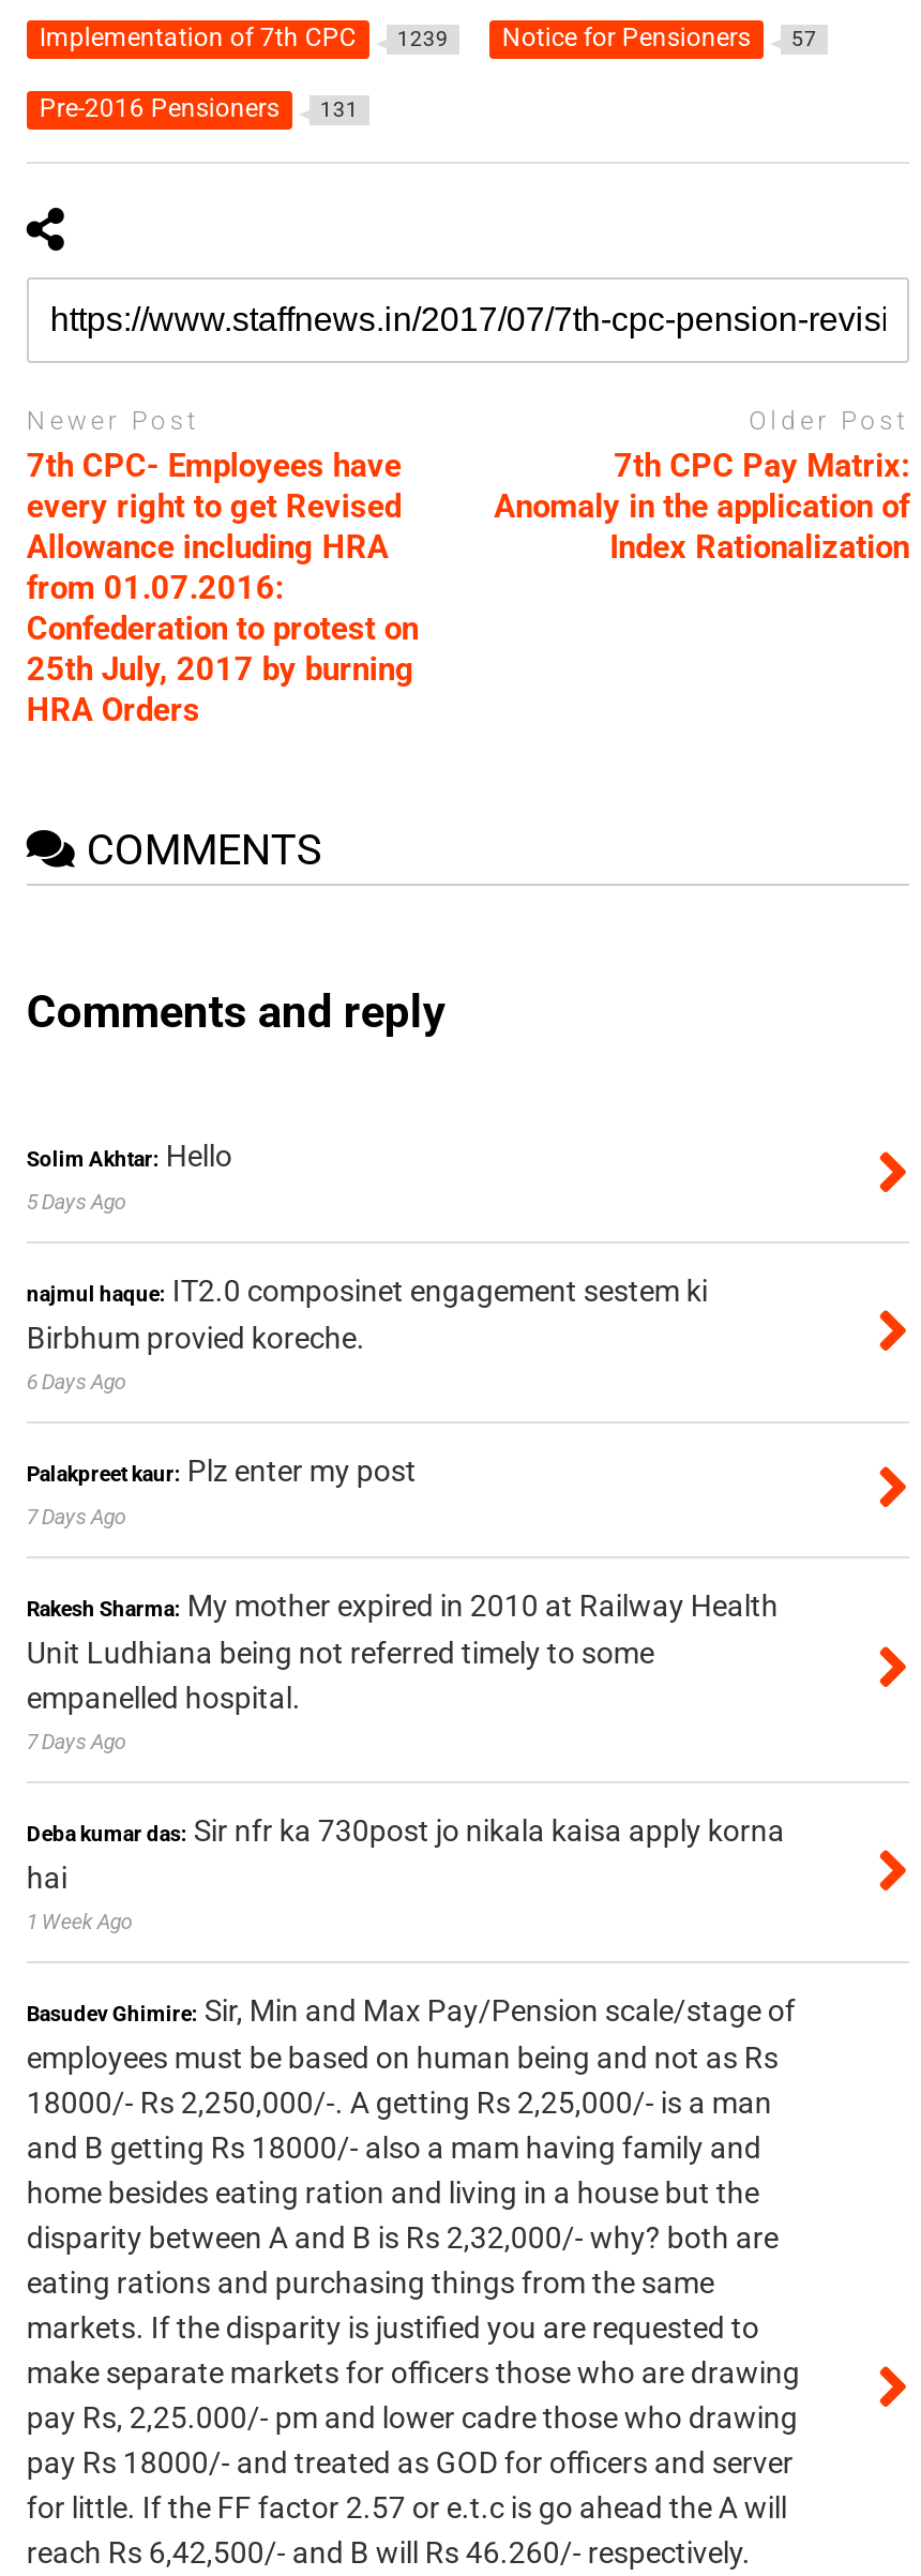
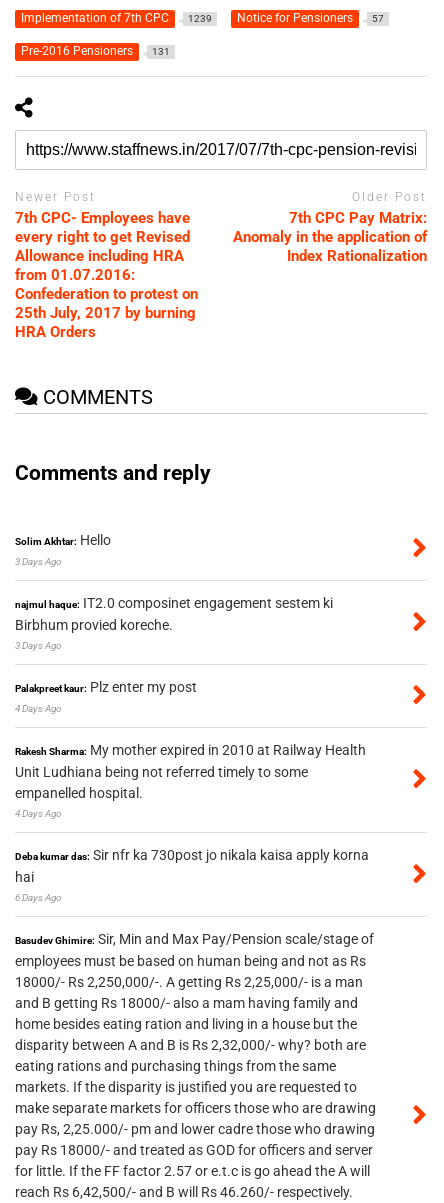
- 5 Days Ago
+ 3 Days Ago

- 6 Days Ago
+ 3 Days Ago

- 7 Days Ago
+ 4 Days Ago

- 7 Days Ago
+ 4 Days Ago

- 1 Week Ago
+ 6 Days Ago
